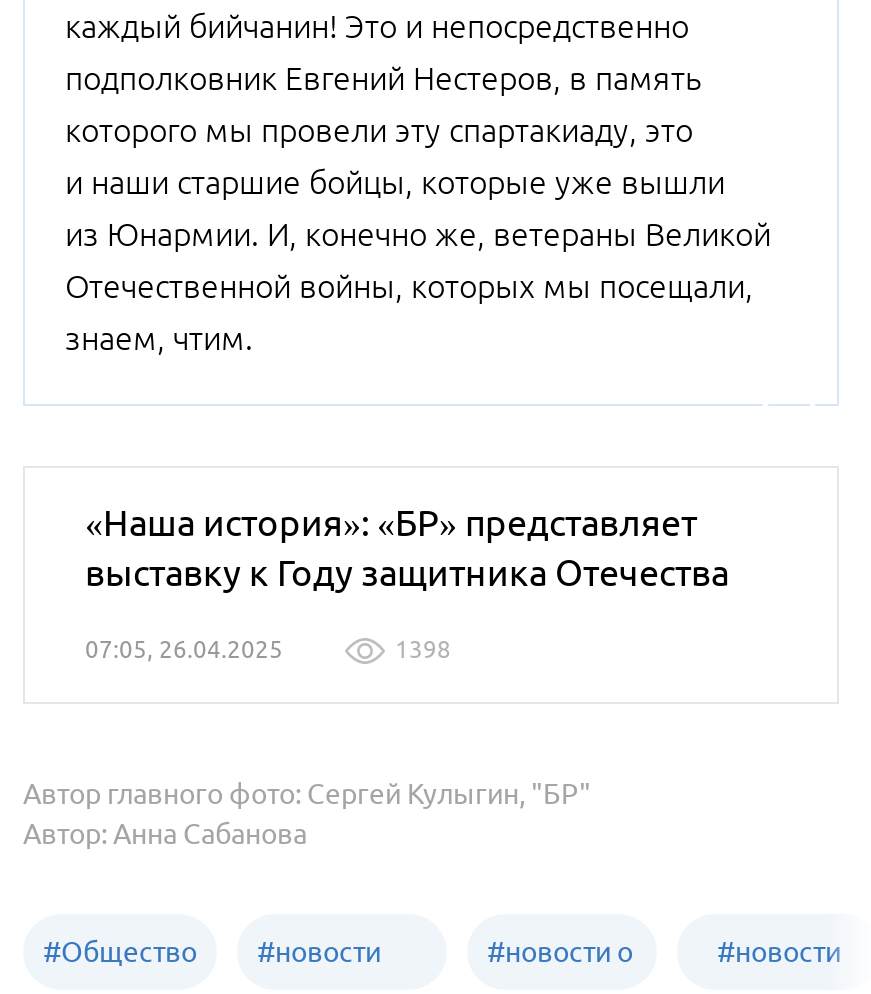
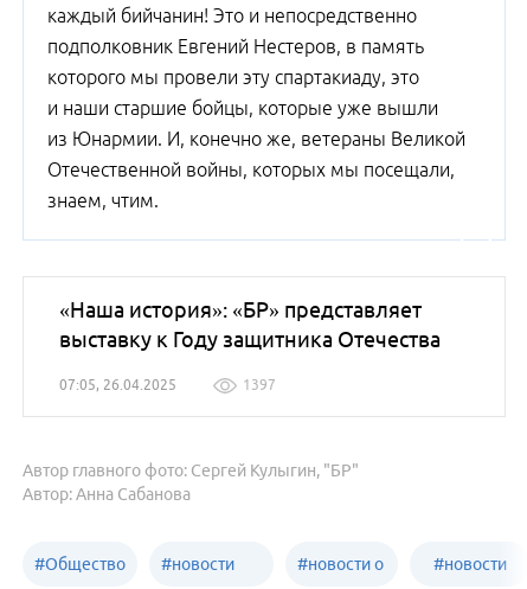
- 1398
+ 1397
